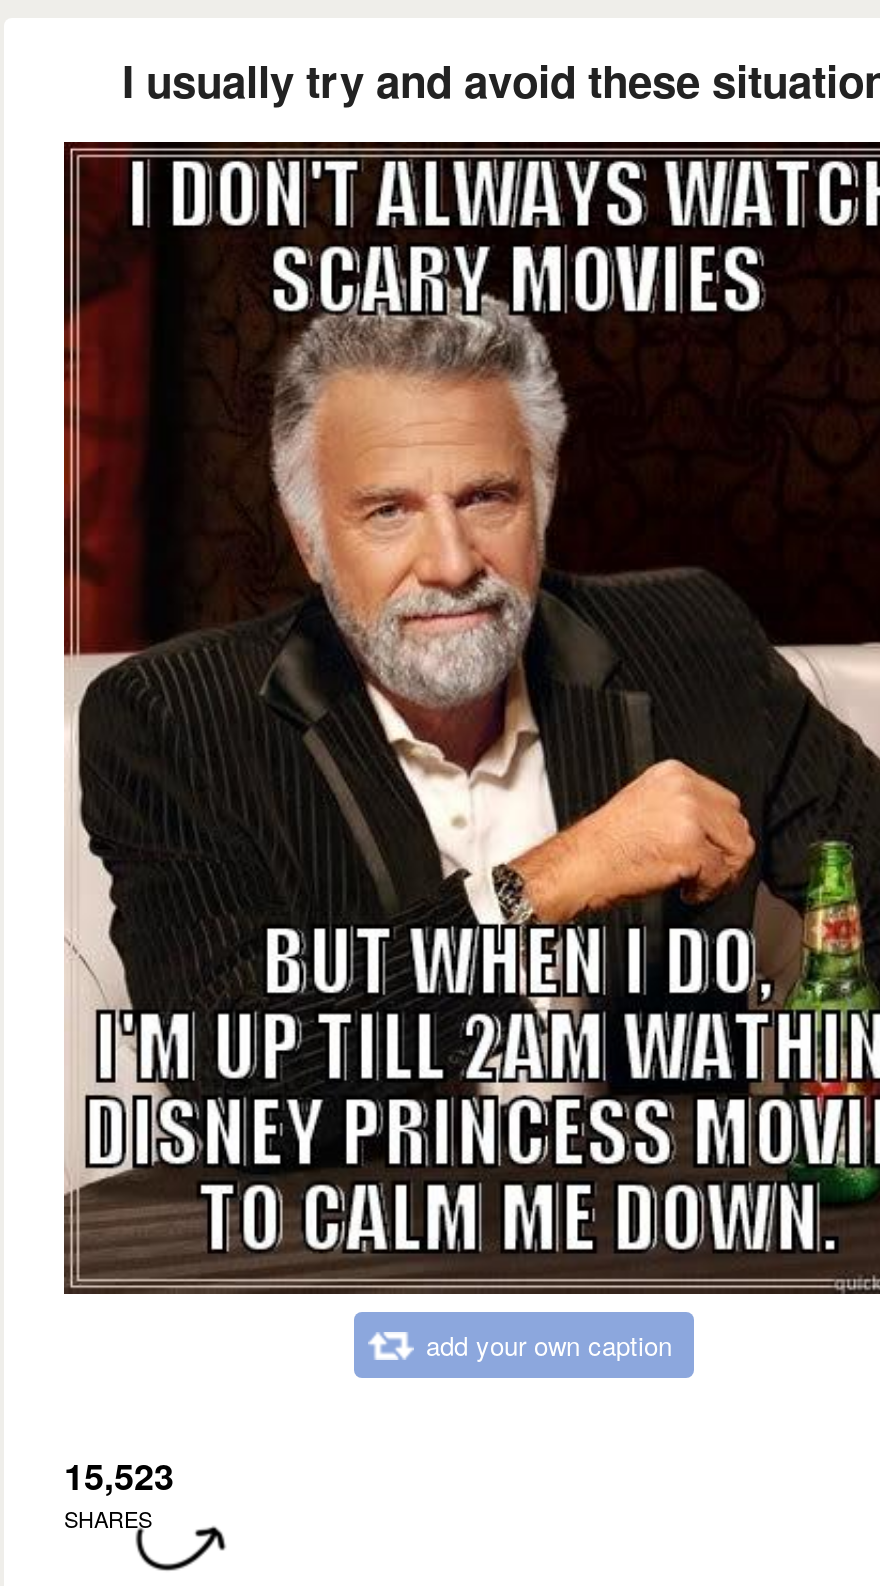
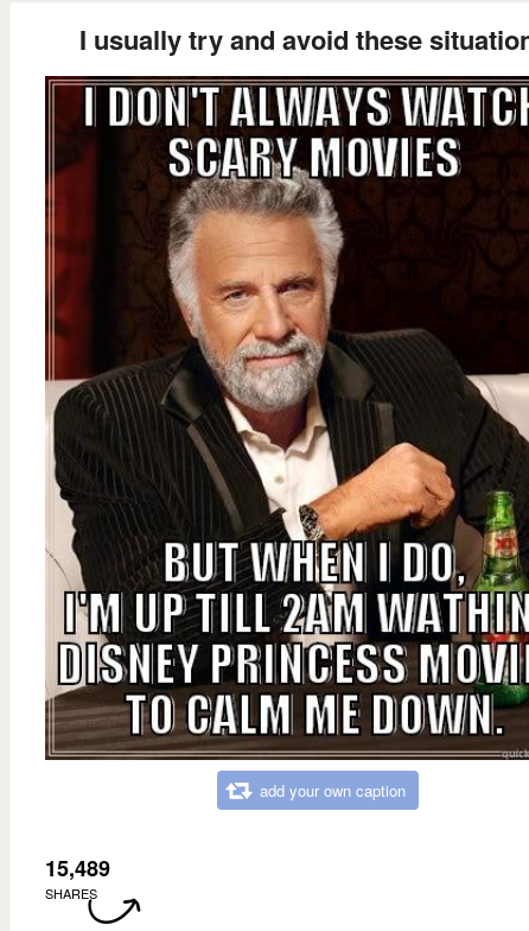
- 15,523
+ 15,489
